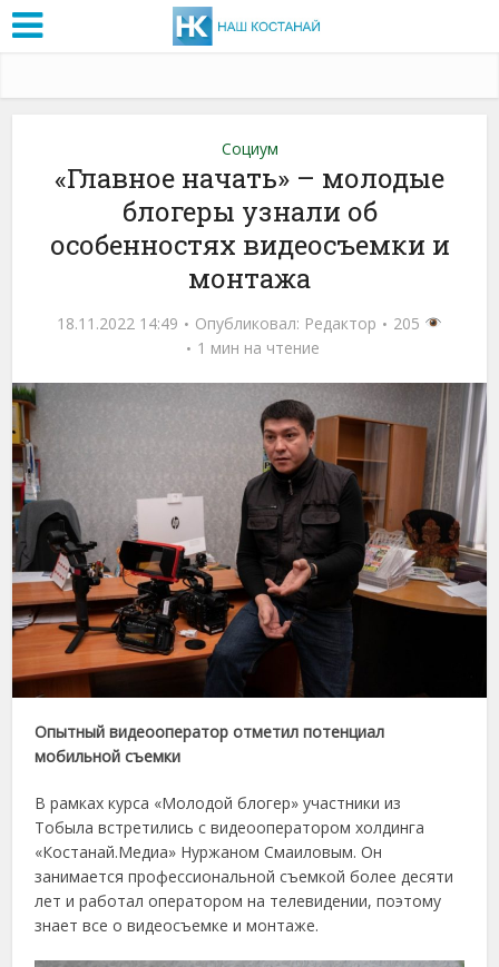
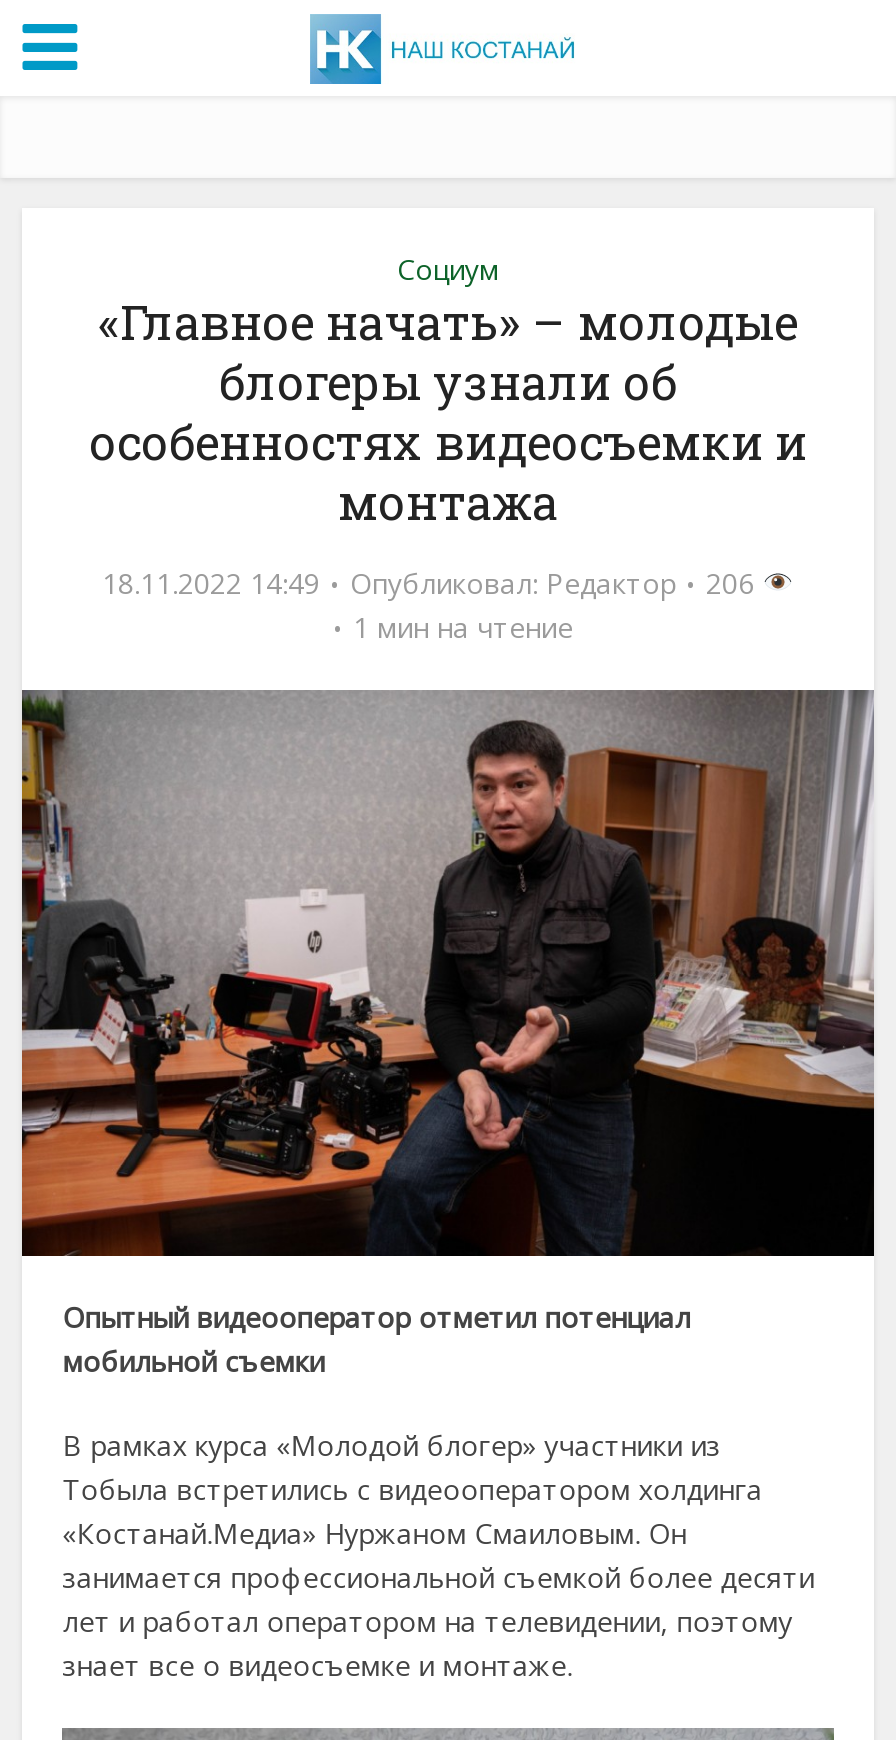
- 18.11.2022 14:49 Опубликовал: Редактор 205
+ 18.11.2022 14:49 Опубликовал: Редактор 206
